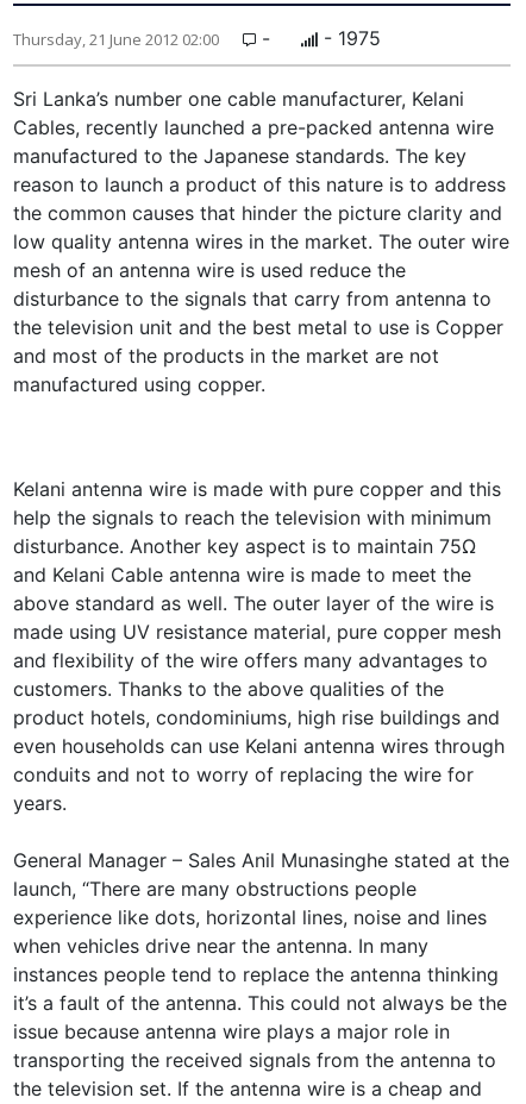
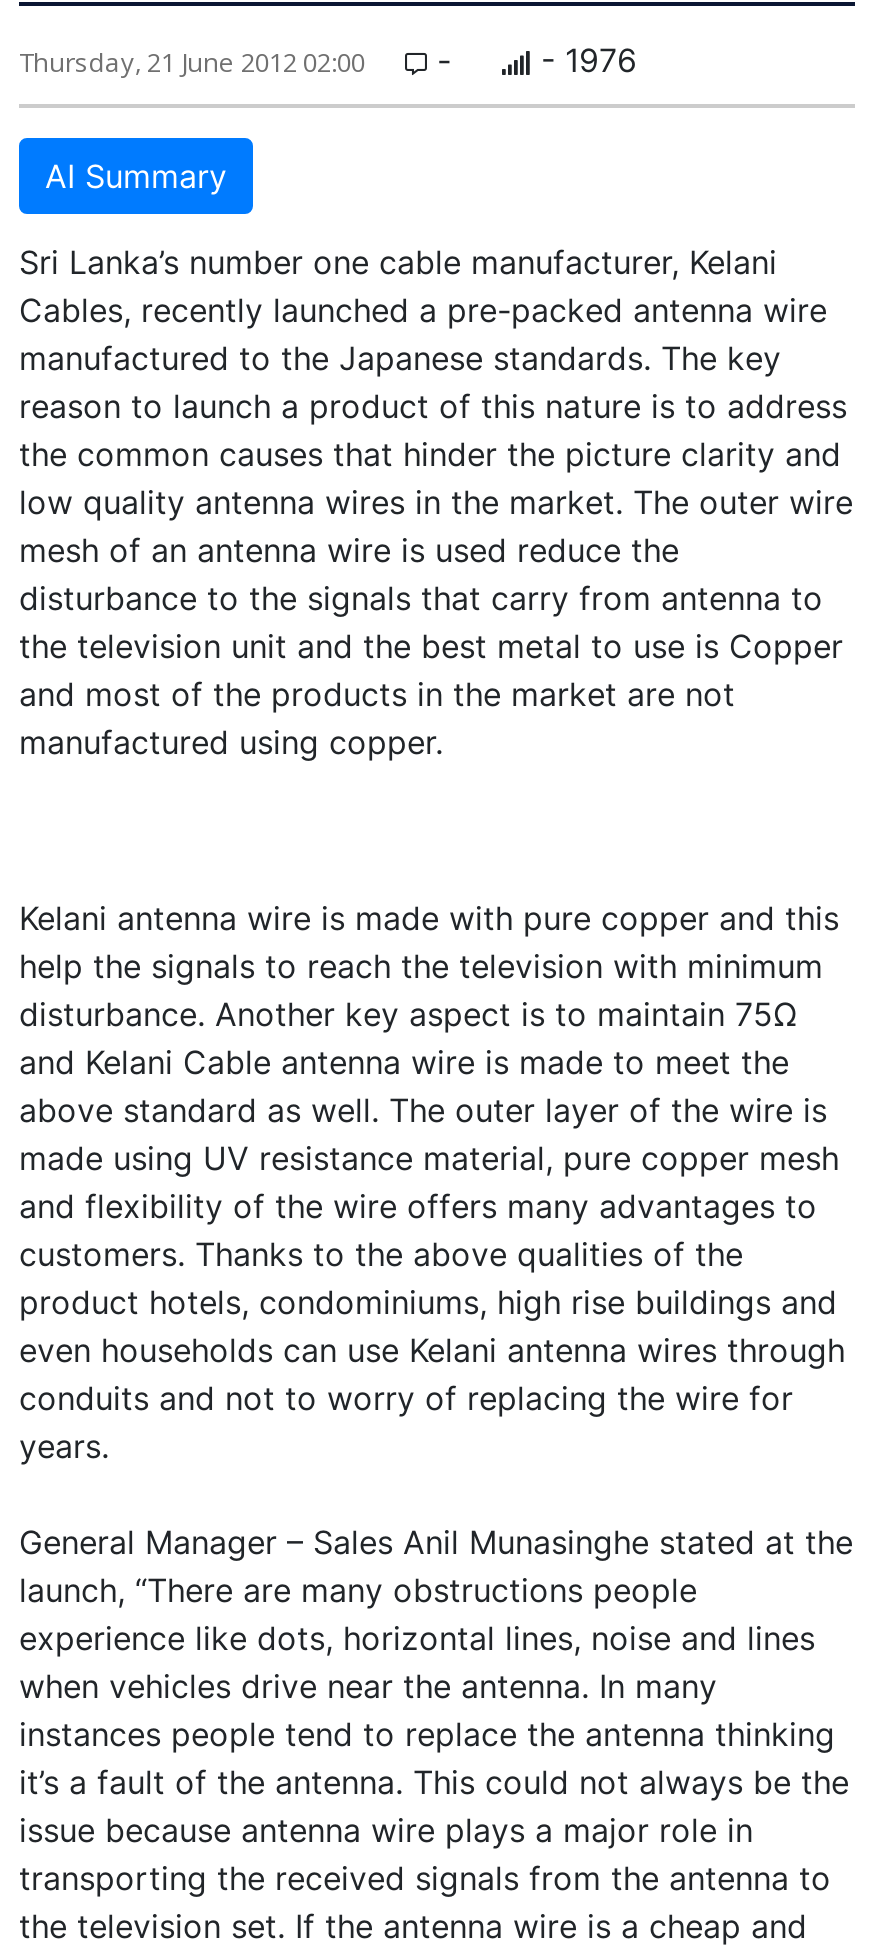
- - 1975
+ - 1976
+ AI Summary
